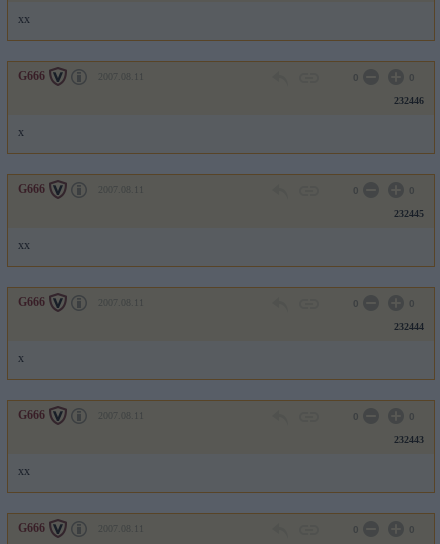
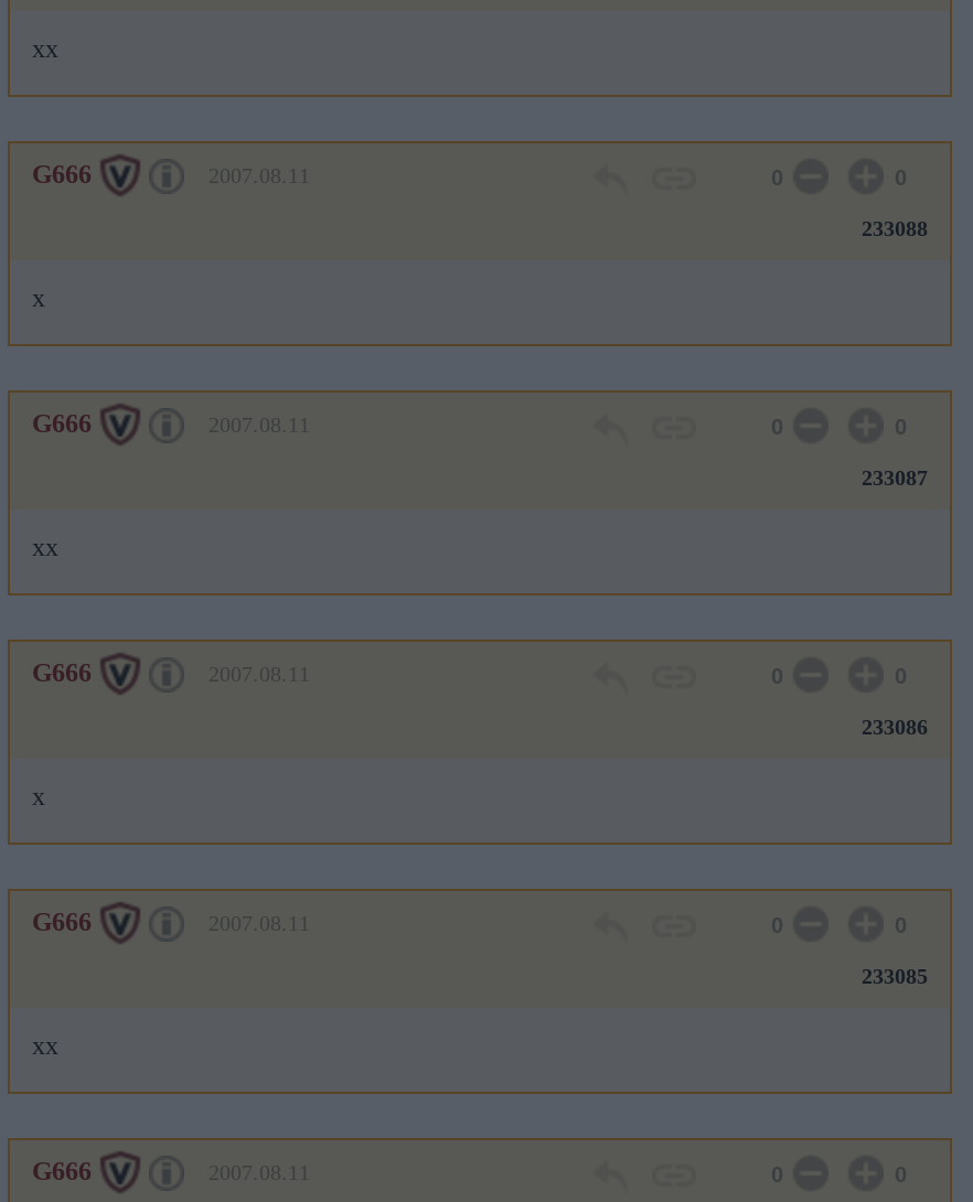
- 232446
+ 233088

- 232445
+ 233087

- 232444
+ 233086

- 232443
+ 233085
